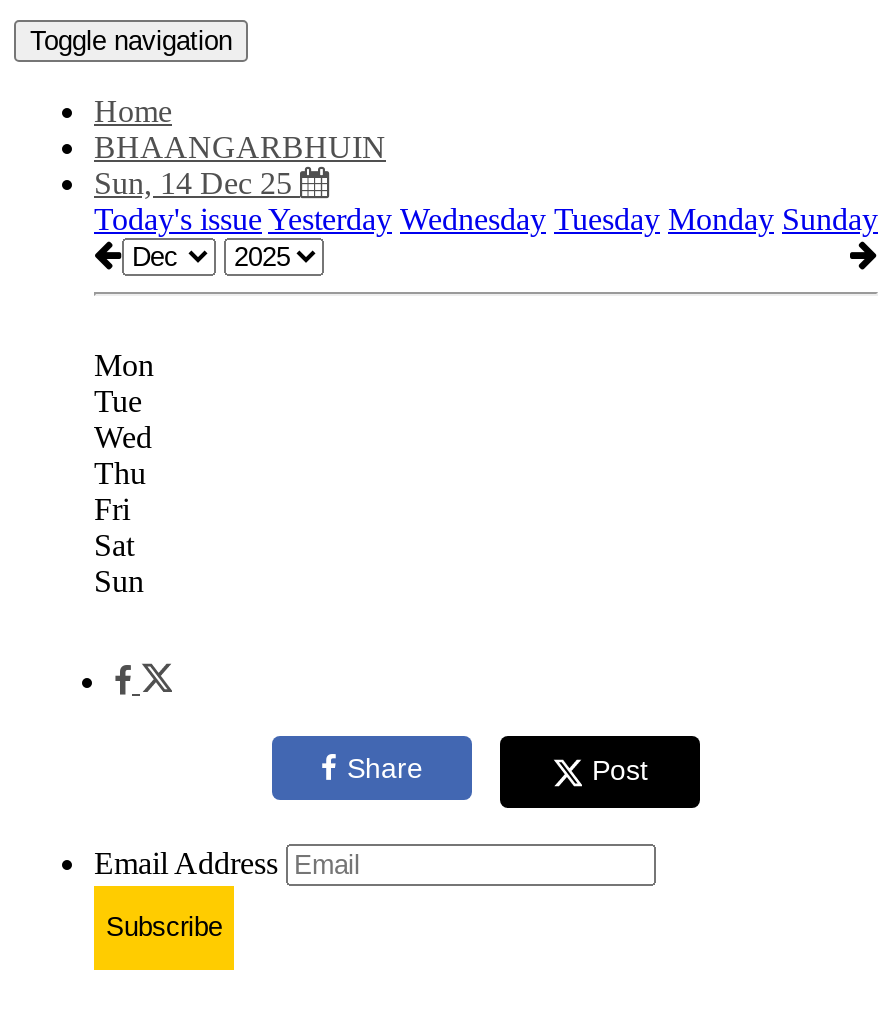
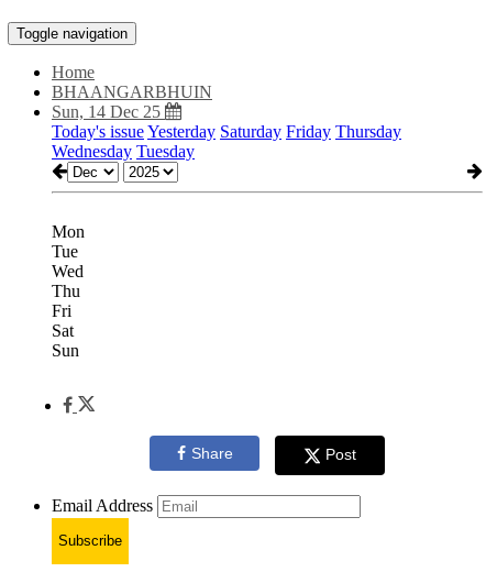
- Today's issue Yesterday Wednesday Tuesday Monday Sunday
+ Today's issue Yesterday Saturday Friday Thursday
+ Wednesday Tuesday
